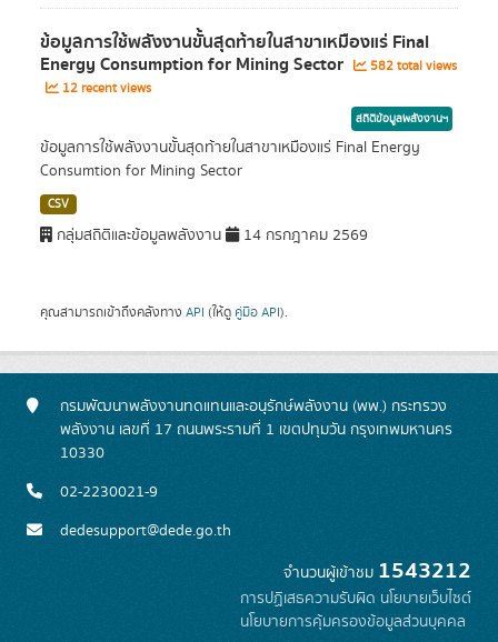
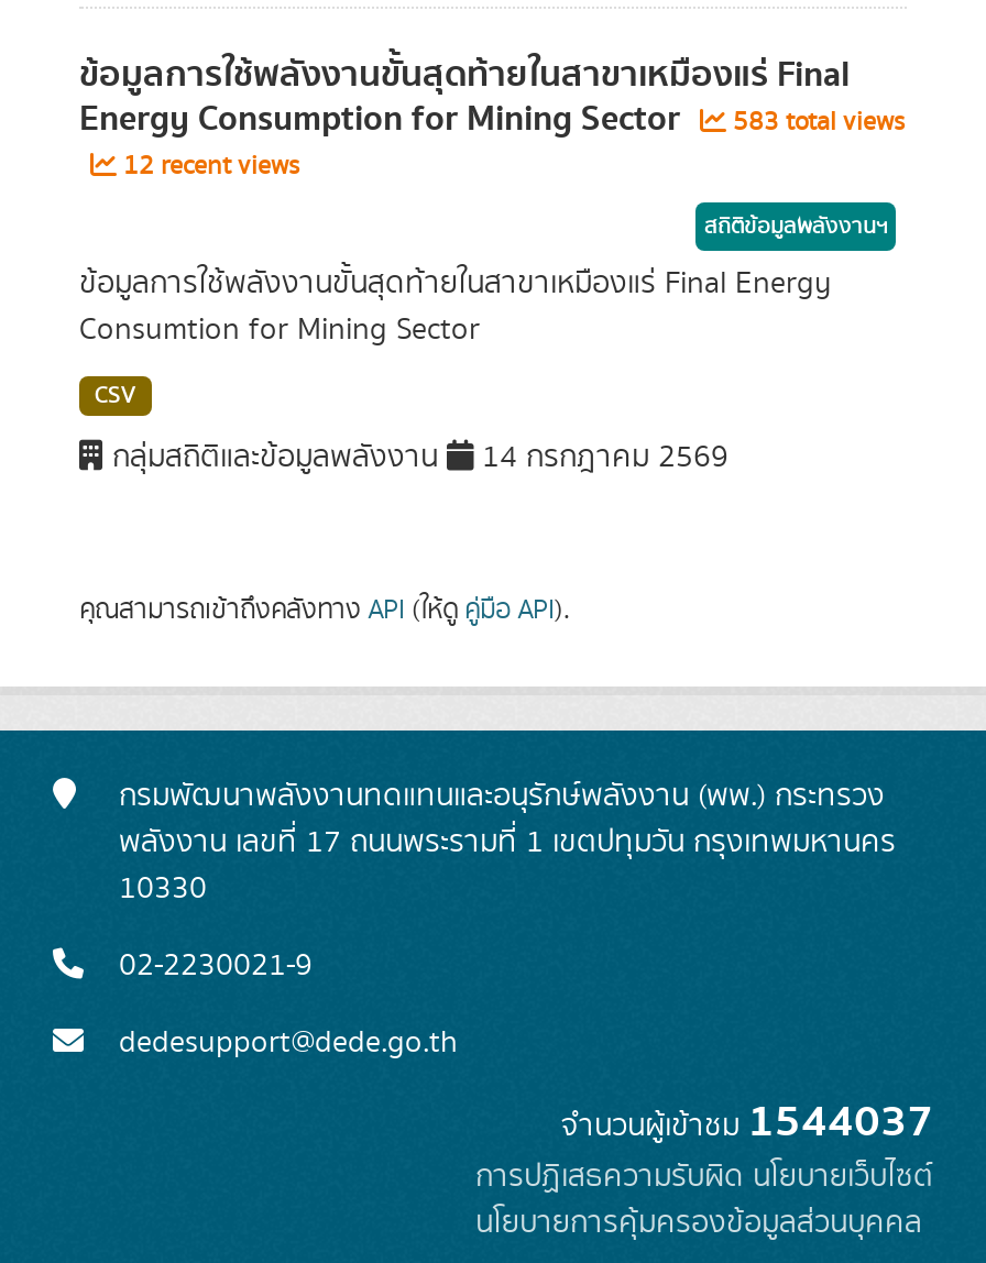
- Energy Consumption for Mining Sector 582 total views
+ Energy Consumption for Mining Sector 583 total views

- จำนวนผู้เข้าชม1543212
+ จำนวนผู้เข้าชม1544037
